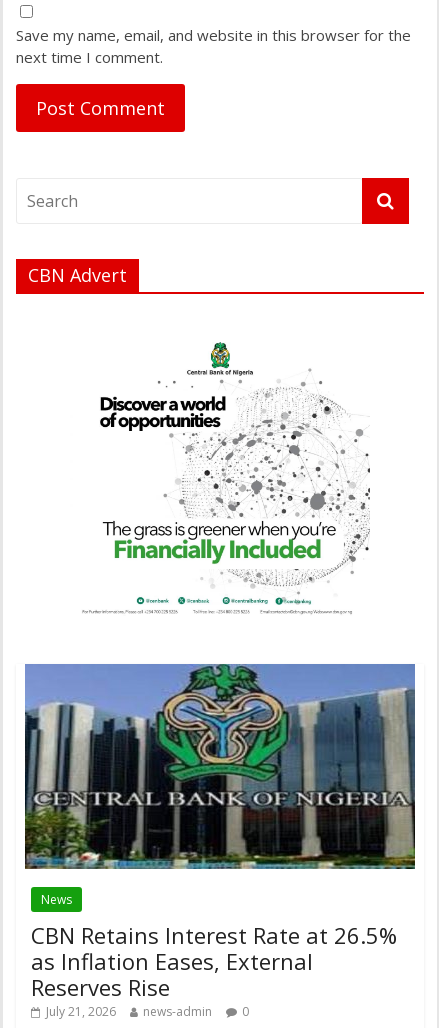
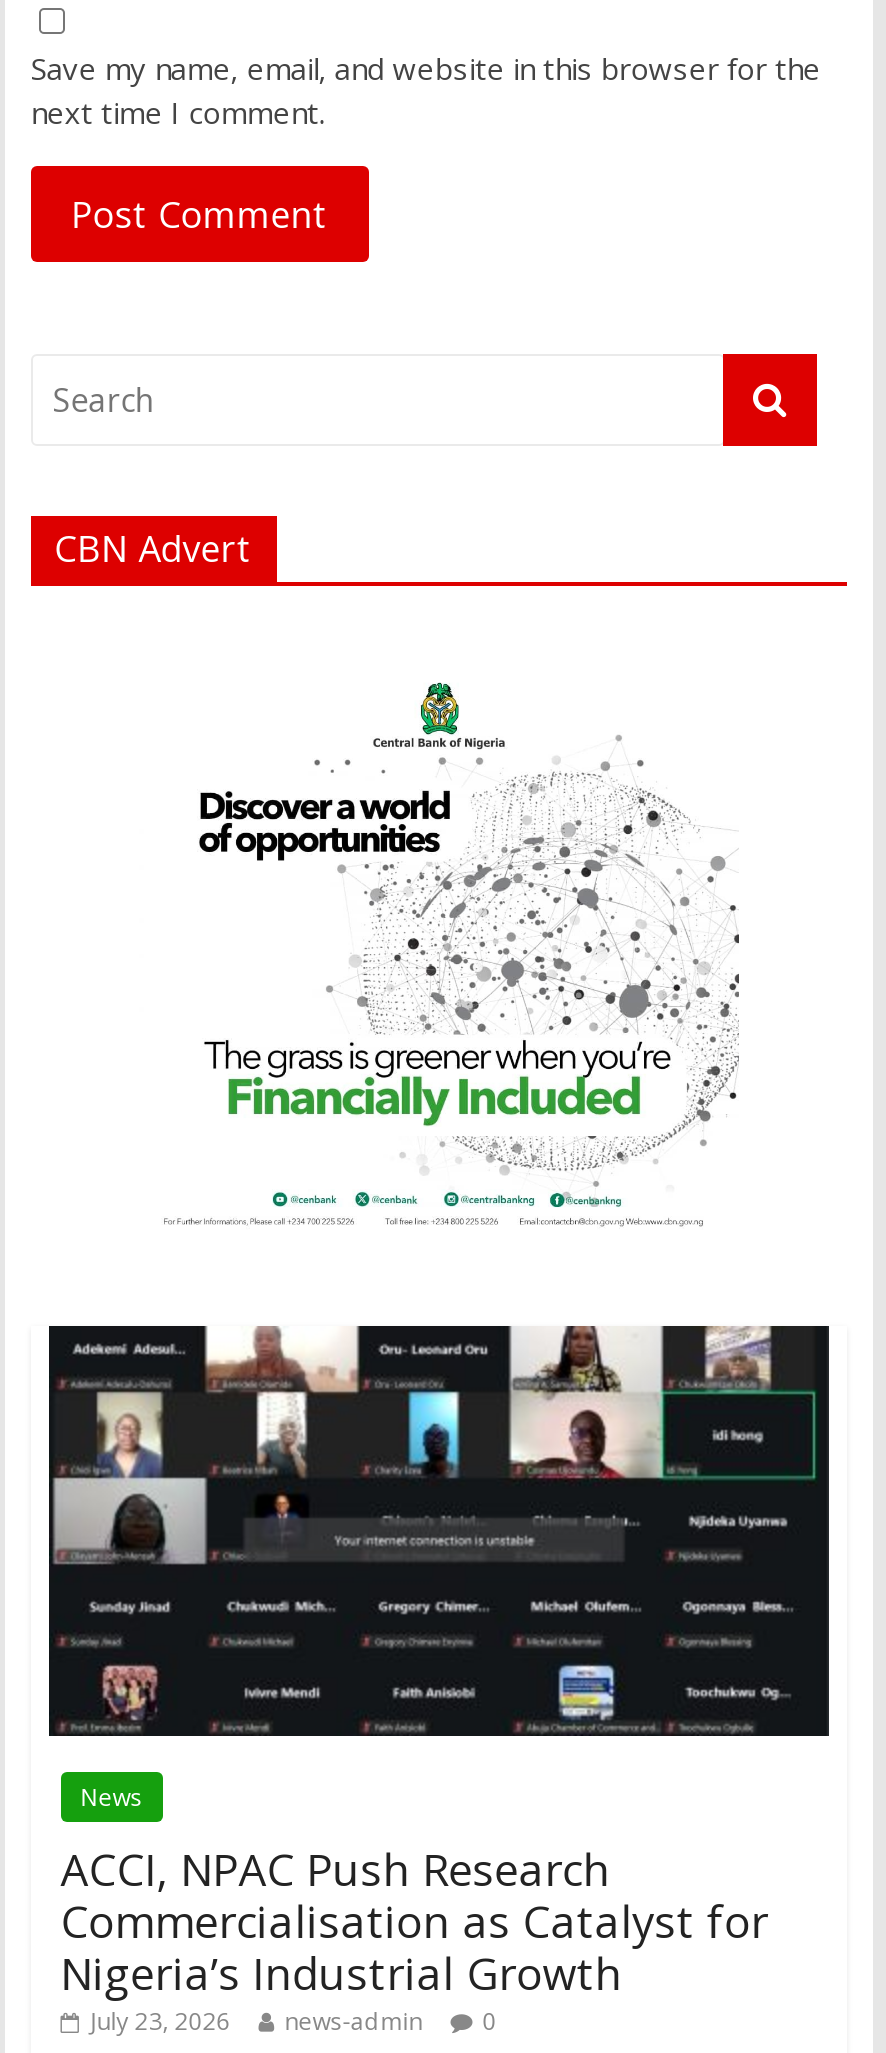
- [image]
+ [image]

- CBN Retains Interest Rate at 26.5%
- as Inflation Eases, External
- Reserves Rise
- July 21, 2026
+ ACCI, NPAC Push Research
+ Commercialisation as Catalyst for
+ Nigeria’s Industrial Growth
+ July 23, 2026
